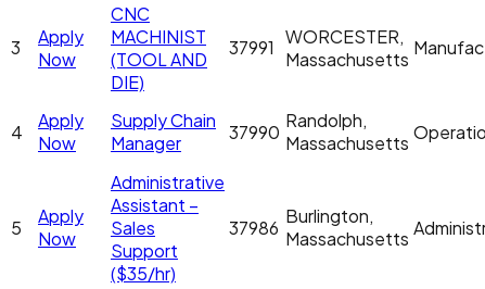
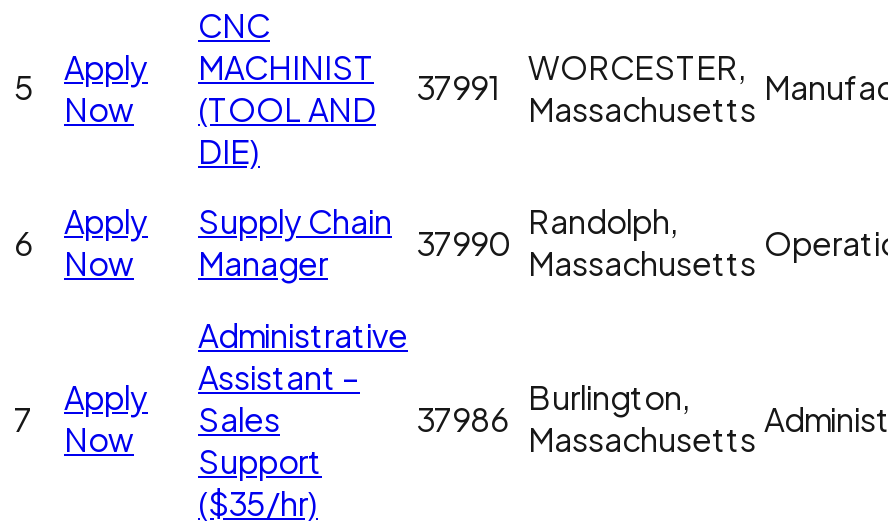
- 3
+ 5

- 4 Now Manager
+ 6 Now Manager

- 5 Now Sales
+ 7 Now Sales
